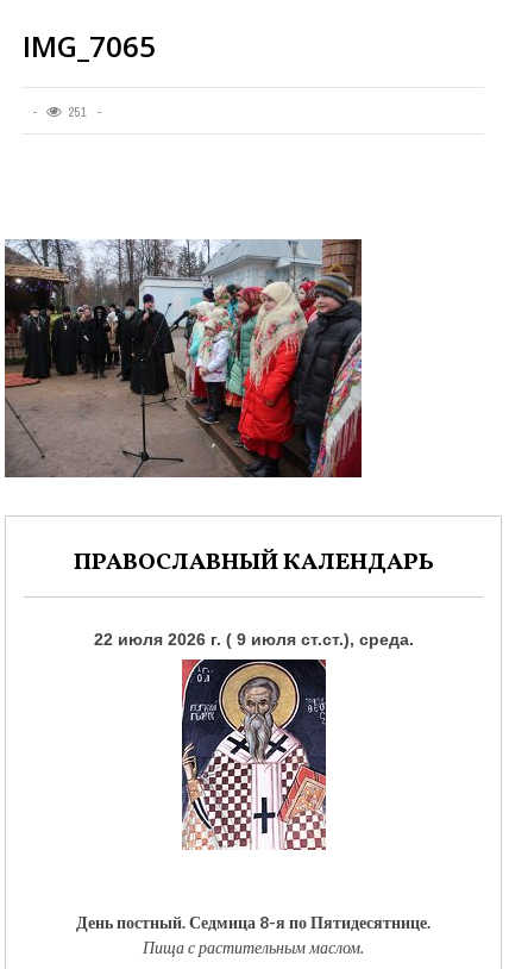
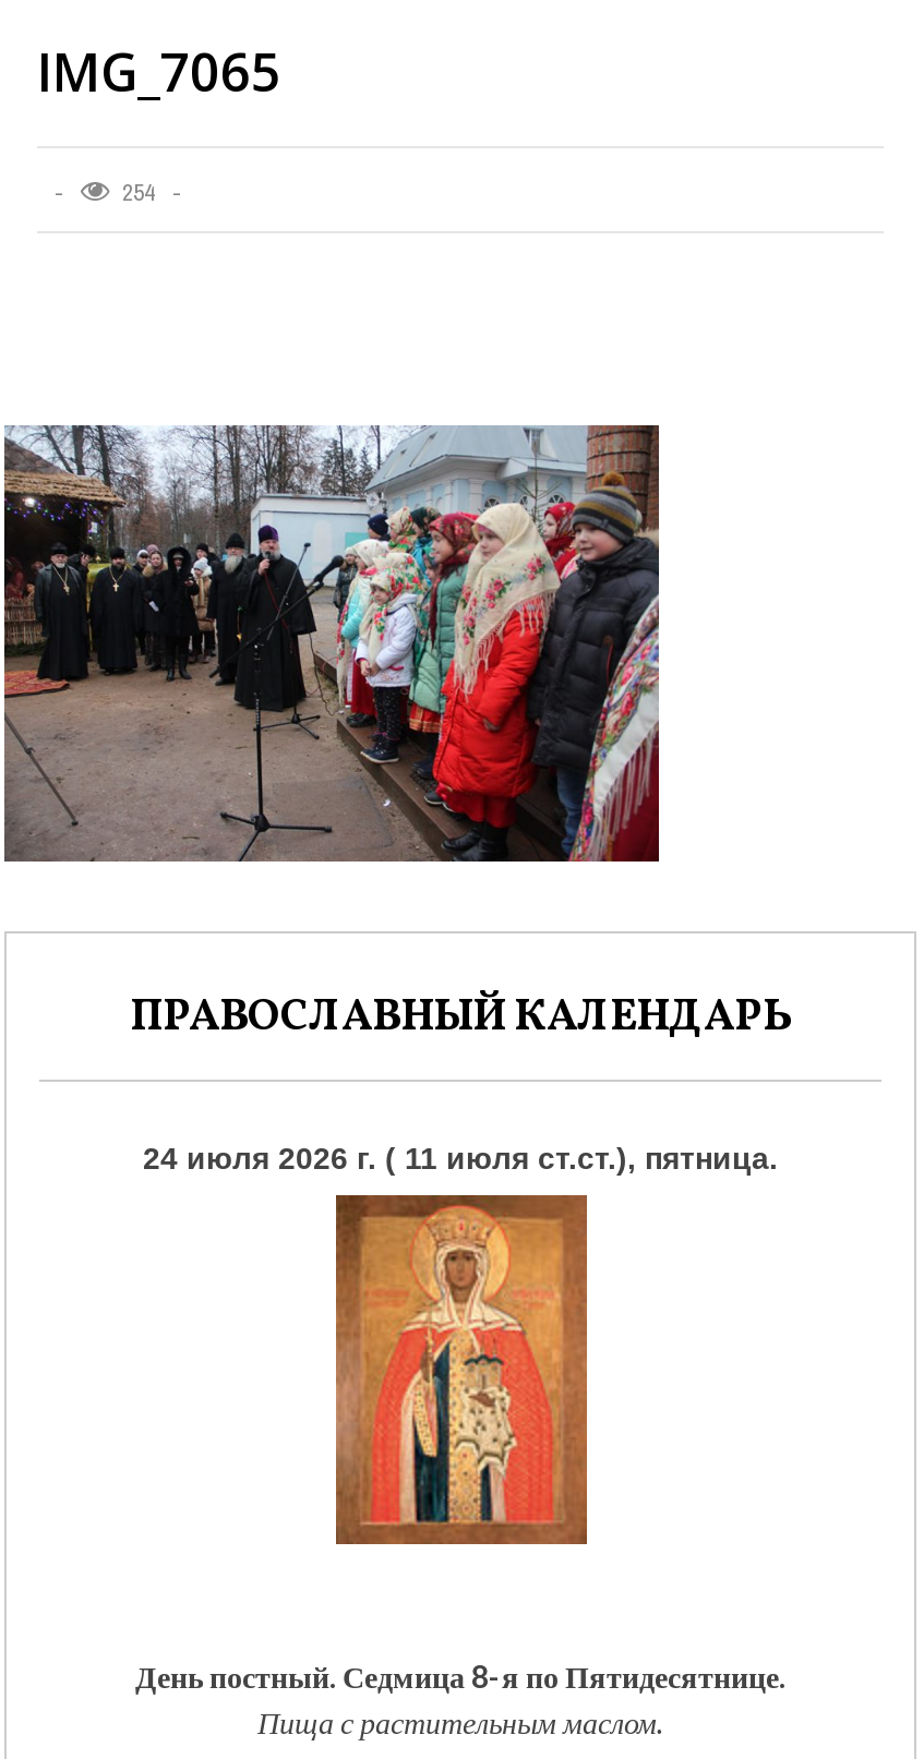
- 251
+ 254

- 22 июля 2026 г. ( 9 июля ст.ст.), среда.
+ 24 июля 2026 г. ( 11 июля ст.ст.), пятница.

- [image]
+ [image]
